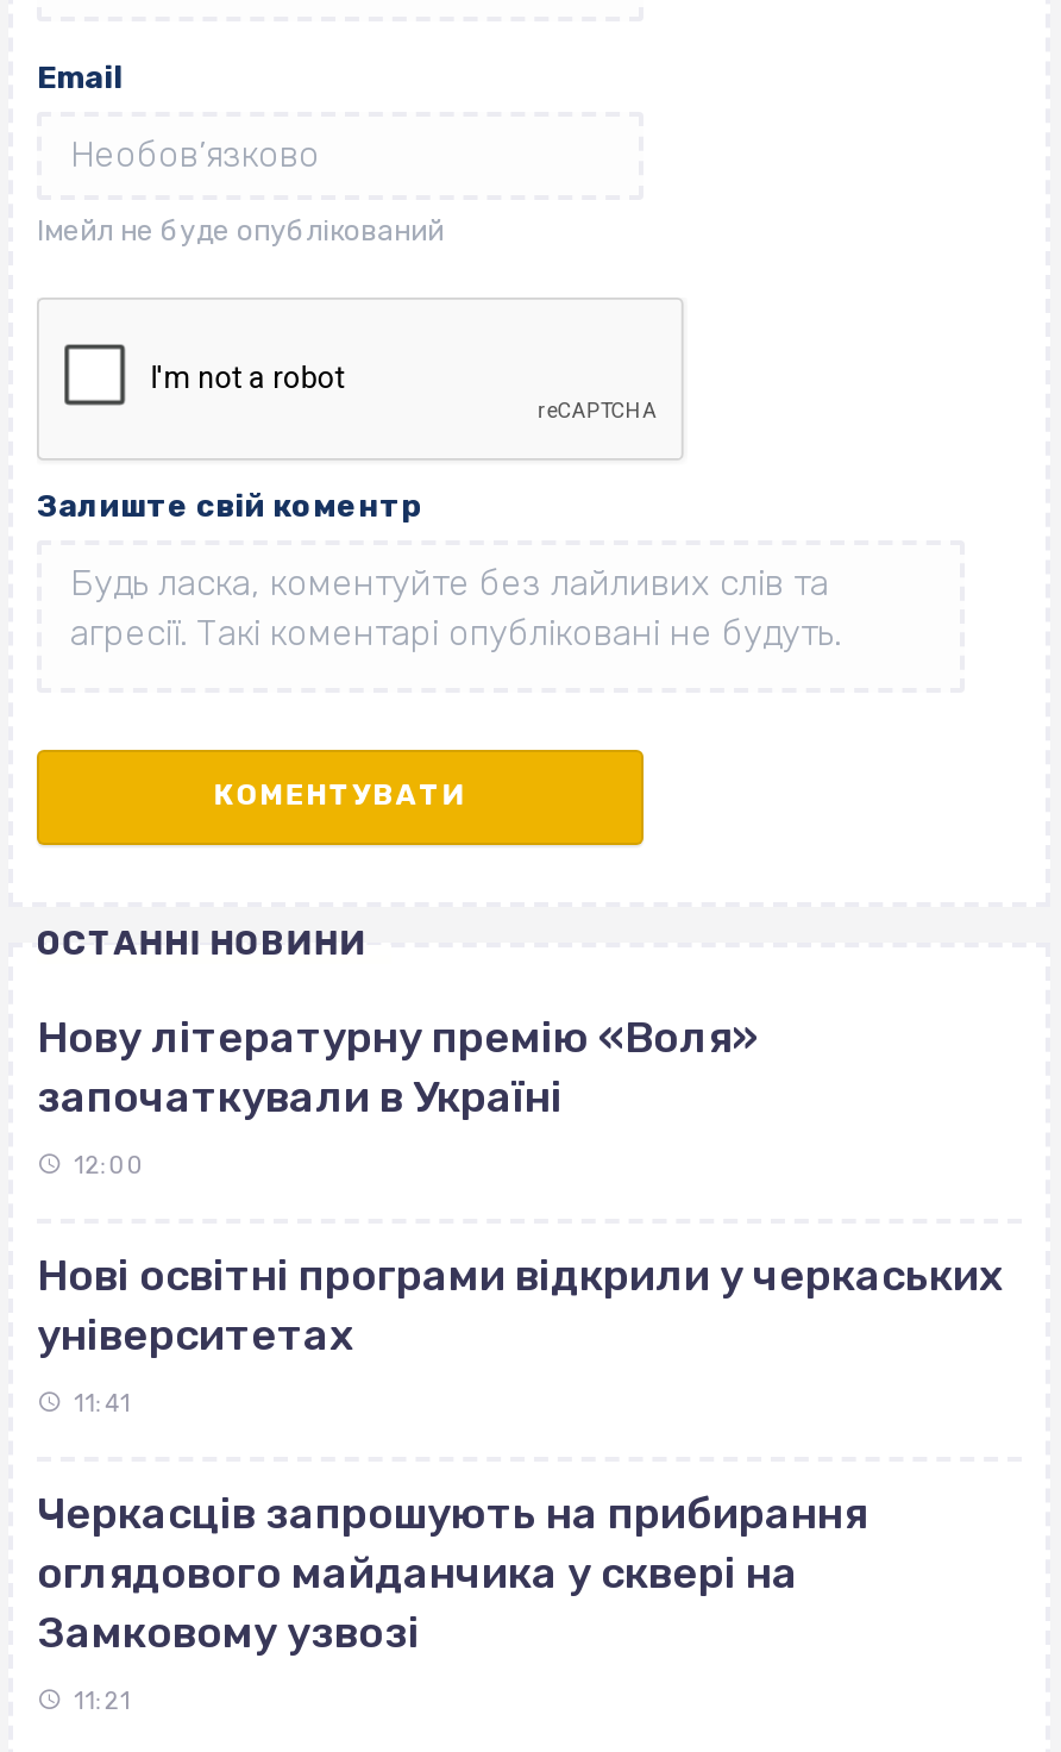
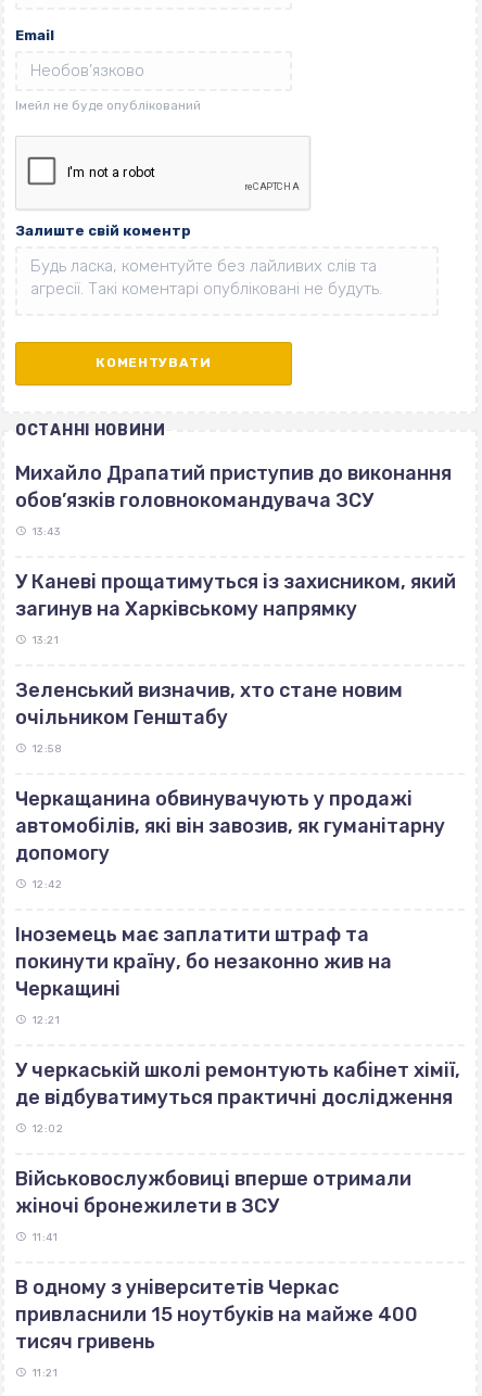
- Нову літературну премію «Воля»
- започаткували в Україні
- 12:00
- Нові освітні програми відкрили у черкаських
- університетах
+ Михайло Драпатий приступив до виконання
+ обов’язків головнокомандувача ЗСУ
+ 13:43
+ У Каневі прощатимуться із захисником, який
+ загинув на Харківському напрямку
+ 13:21
+ Зеленський визначив, хто стане новим
+ очільником Генштабу
+ 12:58
+ Черкащанина обвинувачують у продажі
+ автомобілів, які він завозив, як гуманітарну
+ допомогу
+ 12:42
+ Іноземець має заплатити штраф та
+ покинути країну, бо незаконно жив на
+ Черкащині
+ 12:21
+ У черкаській школі ремонтують кабінет хімії,
+ де відбуватимуться практичні дослідження
+ 12:02
+ Військовослужбовиці вперше отримали
+ жіночі бронежилети в ЗСУ

- Черкасців запрошують на прибирання
- оглядового майданчика у сквері на
- Замковому узвозі
+ В одному з університетів Черкас
+ привласнили 15 ноутбуків на майже 400
+ тисяч гривень
